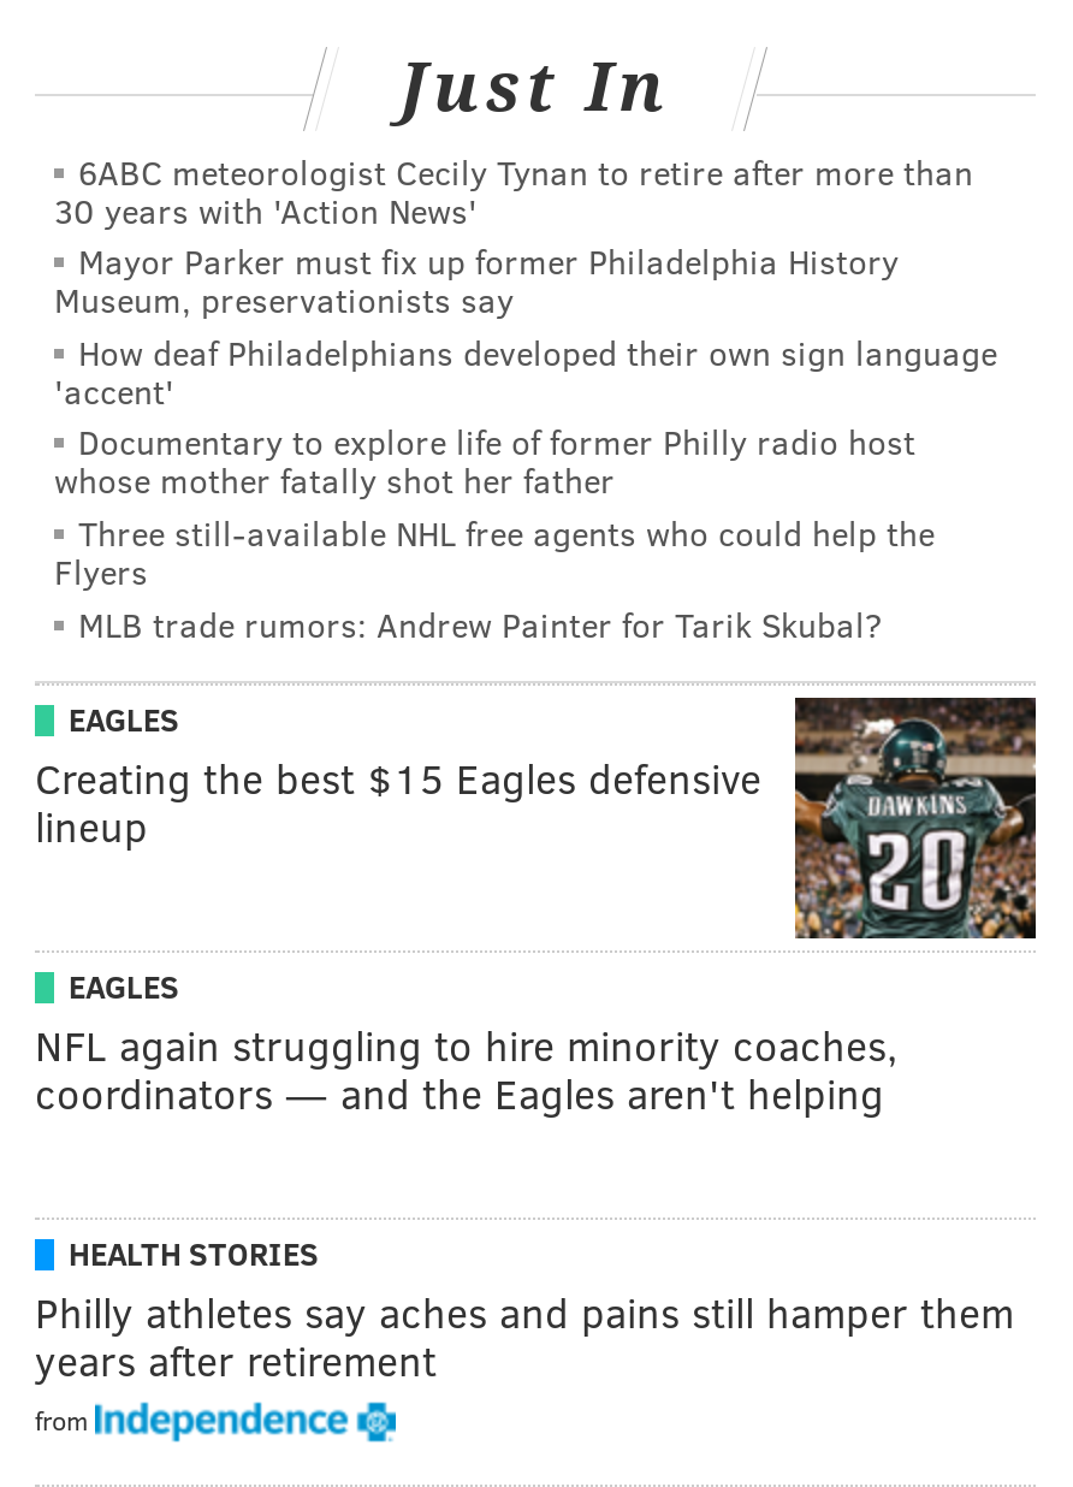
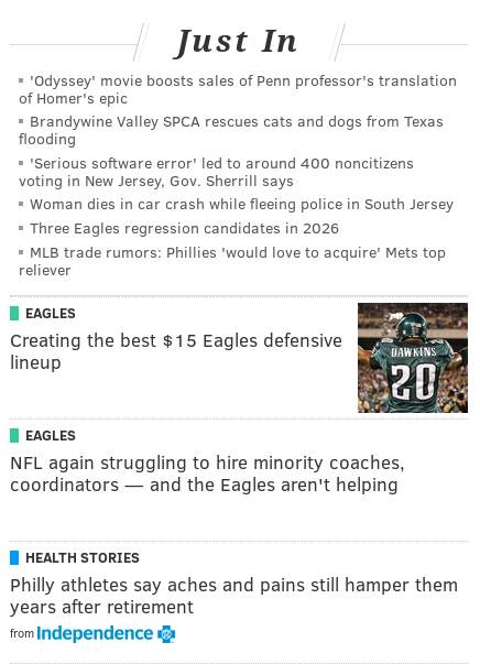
- 6ABC meteorologist Cecily Tynan to retire after more than
- 30 years with 'Action News'
- Mayor Parker must fix up former Philadelphia History
- Museum, preservationists say
- How deaf Philadelphians developed their own sign language
- 'accent'
- Documentary to explore life of former Philly radio host
- whose mother fatally shot her father
- Three still-available NHL free agents who could help the
- Flyers
- MLB trade rumors: Andrew Painter for Tarik Skubal?
+ 'Odyssey' movie boosts sales of Penn professor's translation
+ of Homer's epic
+ Brandywine Valley SPCA rescues cats and dogs from Texas
+ flooding
+ 'Serious software error' led to around 400 noncitizens
+ voting in New Jersey, Gov. Sherrill says
+ Woman dies in car crash while fleeing police in South Jersey
+ Three Eagles regression candidates in 2026
+ MLB trade rumors: Phillies 'would love to acquire' Mets top
+ reliever
